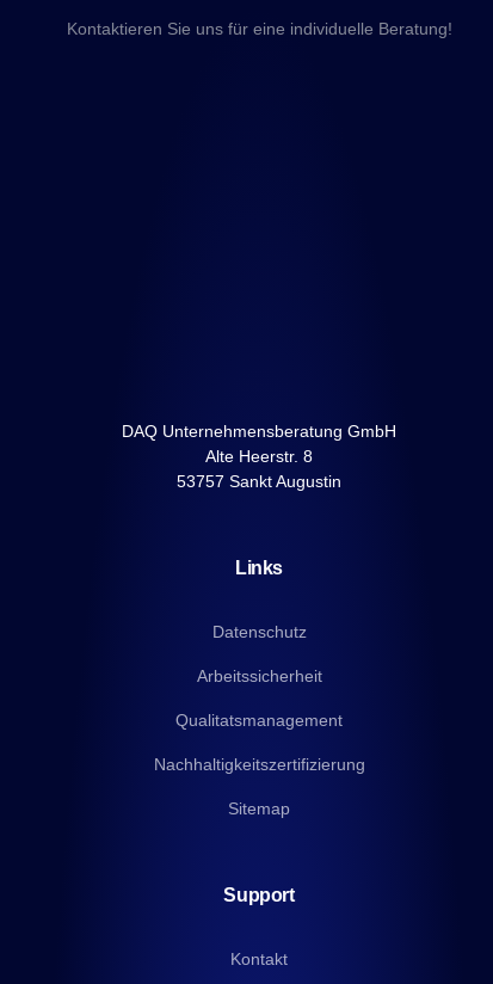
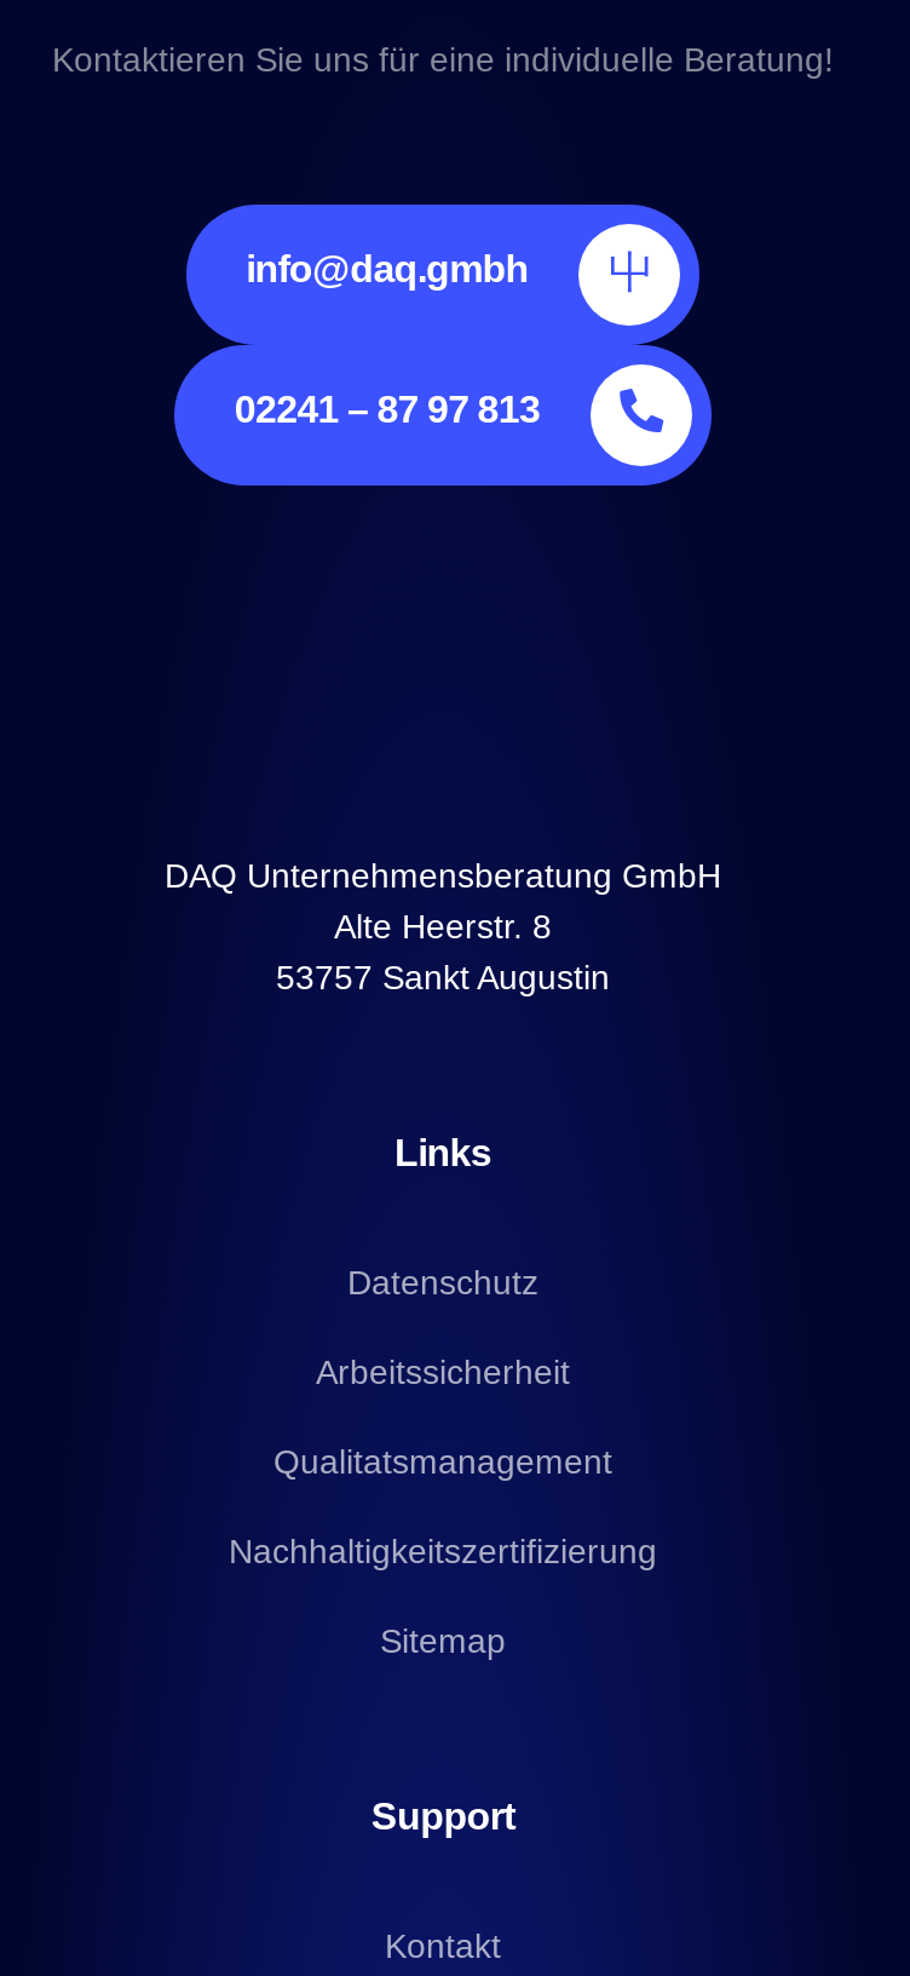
+ [image]
+ info@daq.gmbh
+ 02241 – 87 97 813
